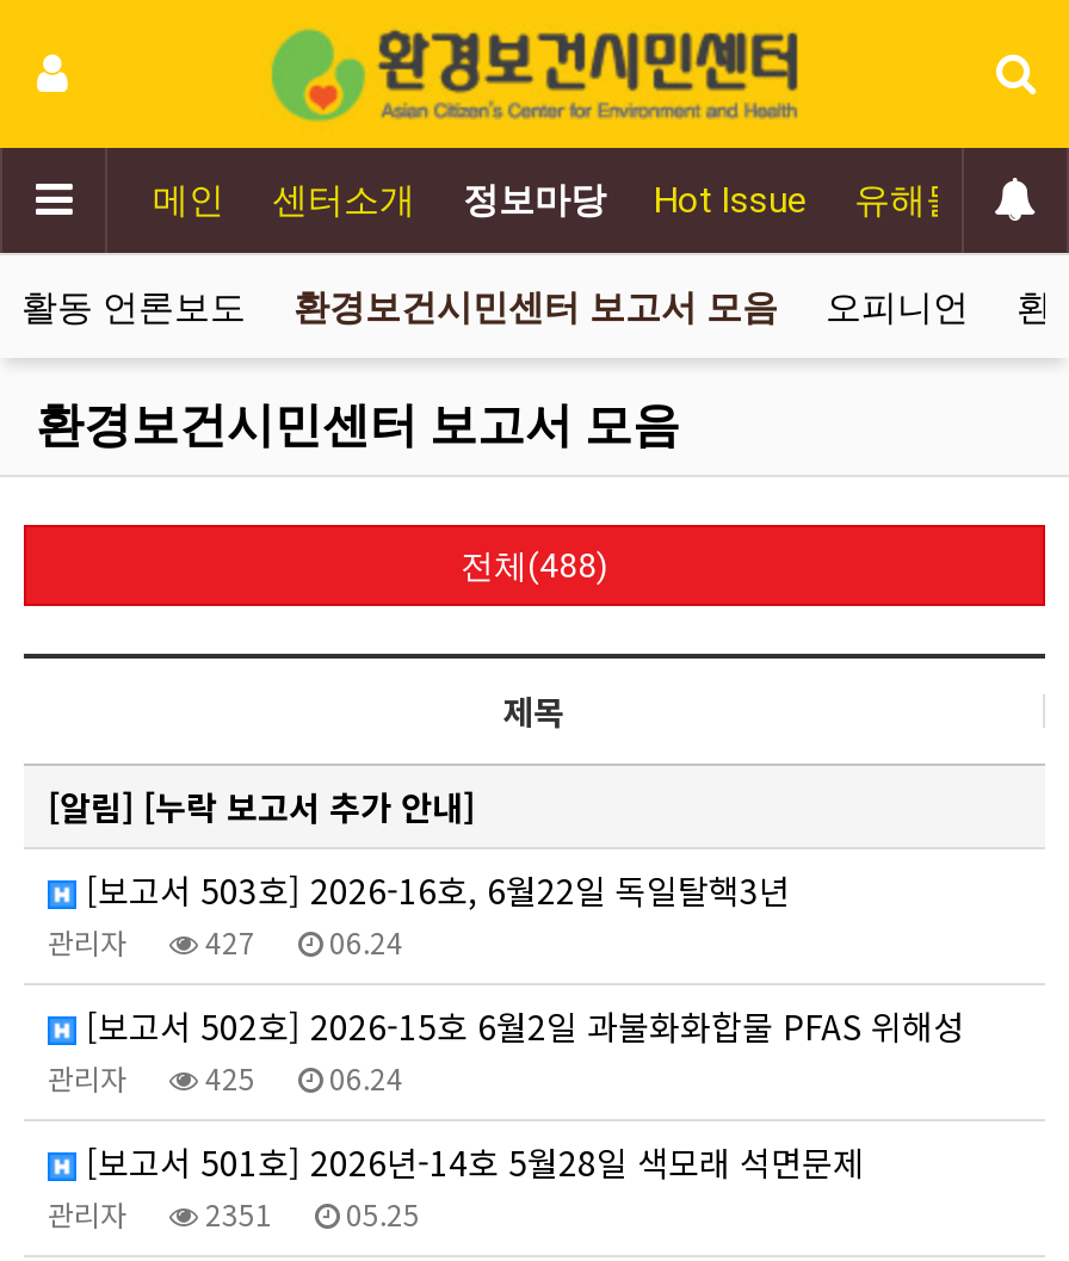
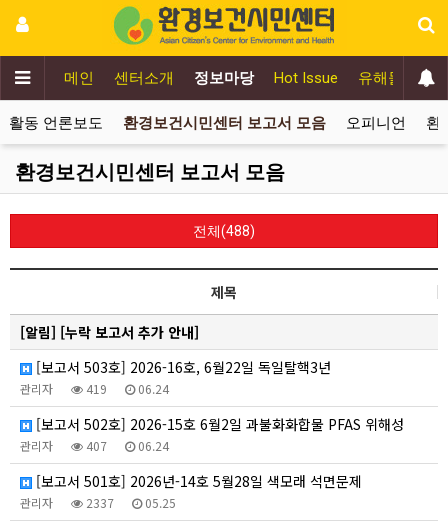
- 관리자 427 06.24
+ 관리자 419 06.24

- 관리자 425 06.24
+ 관리자 407 06.24

- 관리자 2351 05.25
+ 관리자 2337 05.25
